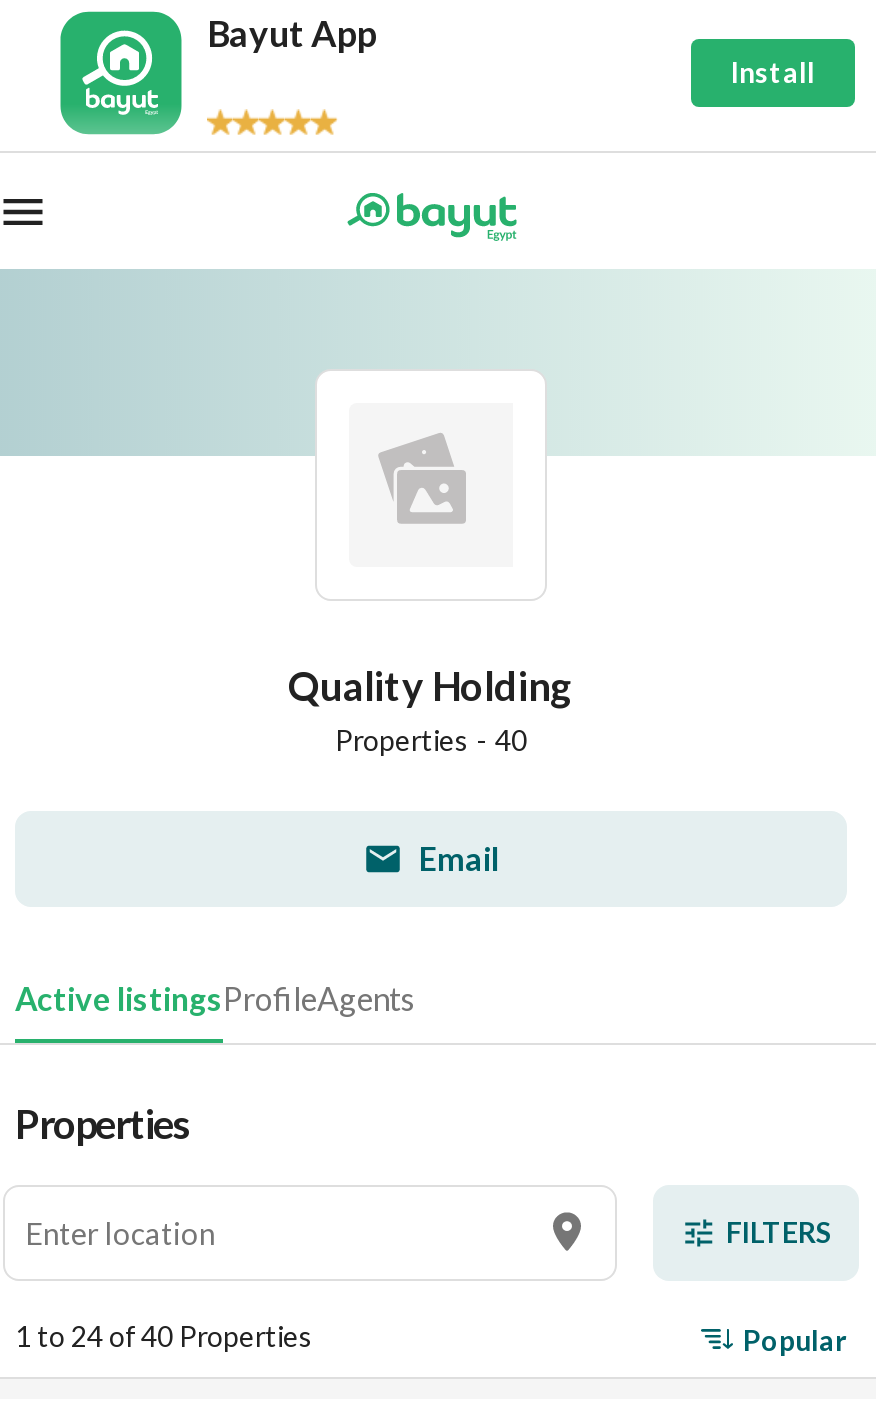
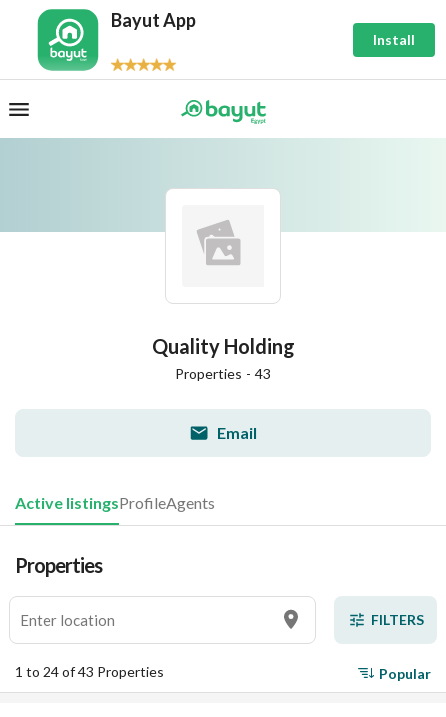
- Properties - 40
+ Properties - 43

- 1 to 24 of 40 Properties
+ 1 to 24 of 43 Properties
